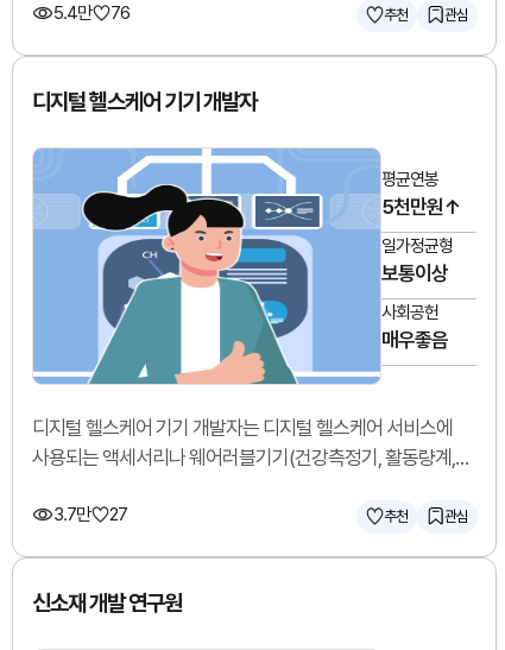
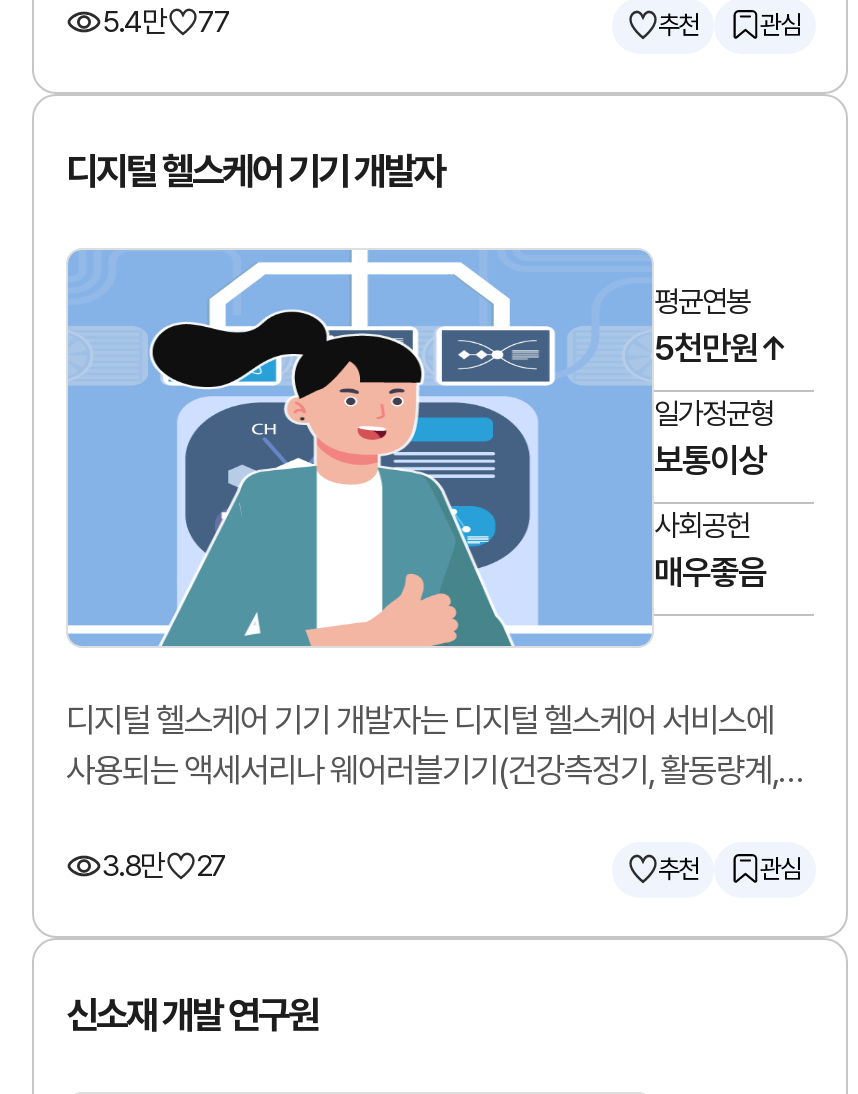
- 5.4만 76
+ 5.4만 77

- 3.7만 27
+ 3.8만 27
